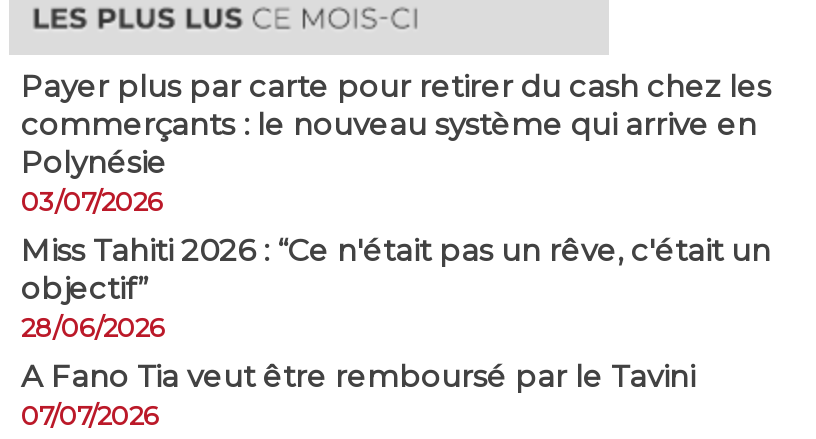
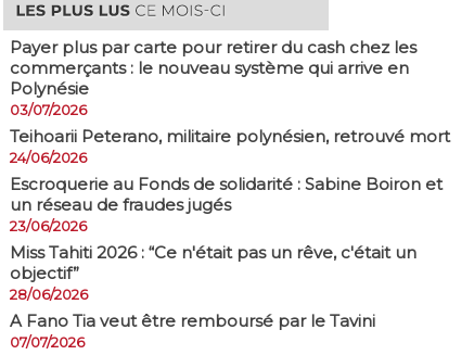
+ Teihoarii Peterano, militaire polynésien, retrouvé mort
+ 24/06/2026
+ Escroquerie au Fonds de solidarité : Sabine Boiron et
+ un réseau de fraudes jugés
+ 23/06/2026
